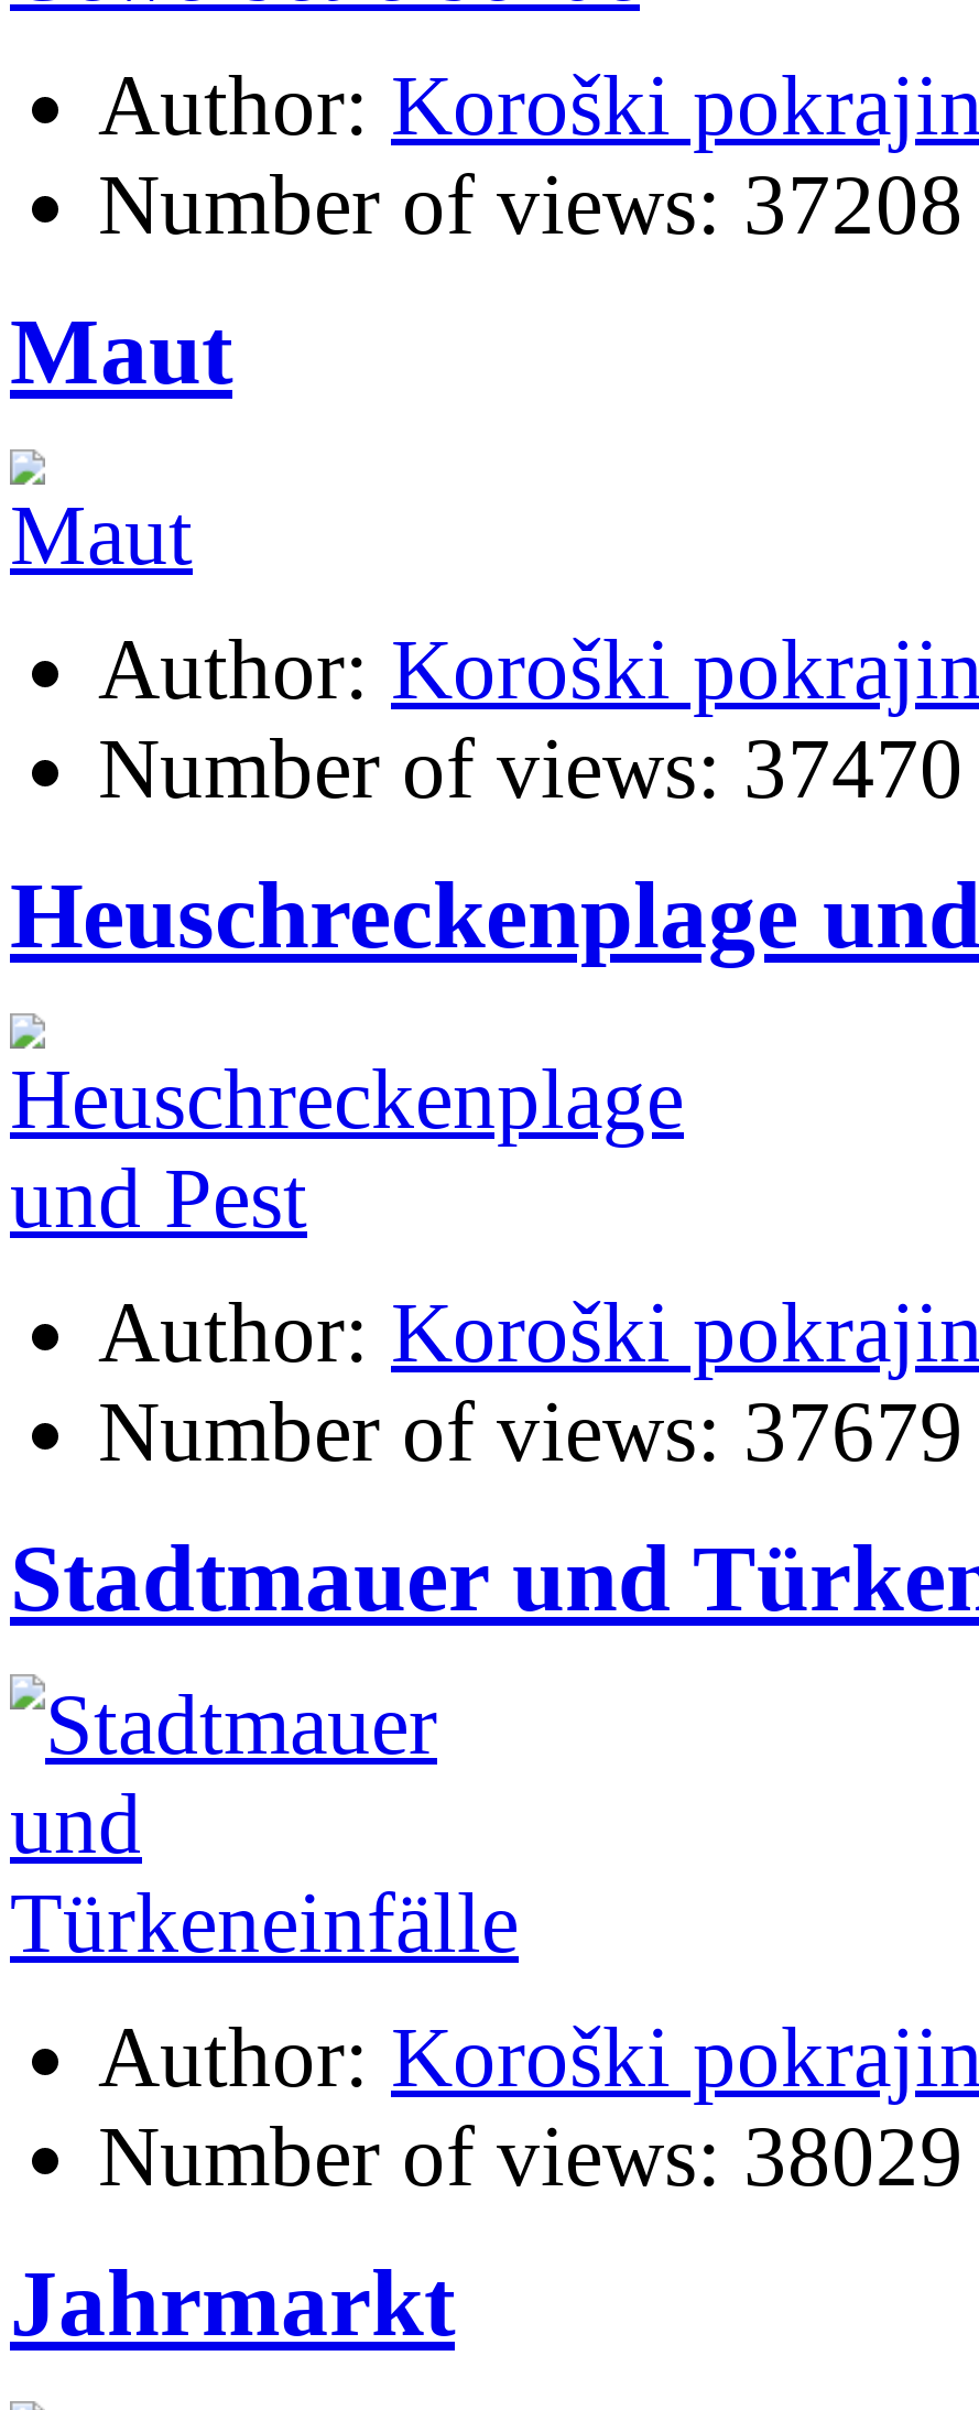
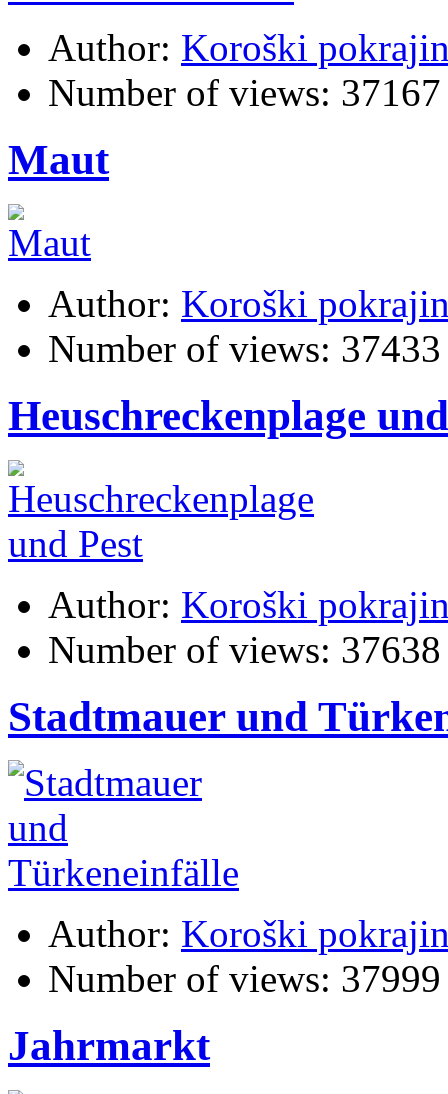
- Number of views: 37208
+ Number of views: 37167

- Number of views: 37470
+ Number of views: 37433

- Number of views: 37679
+ Number of views: 37638

- Number of views: 38029
+ Number of views: 37999
